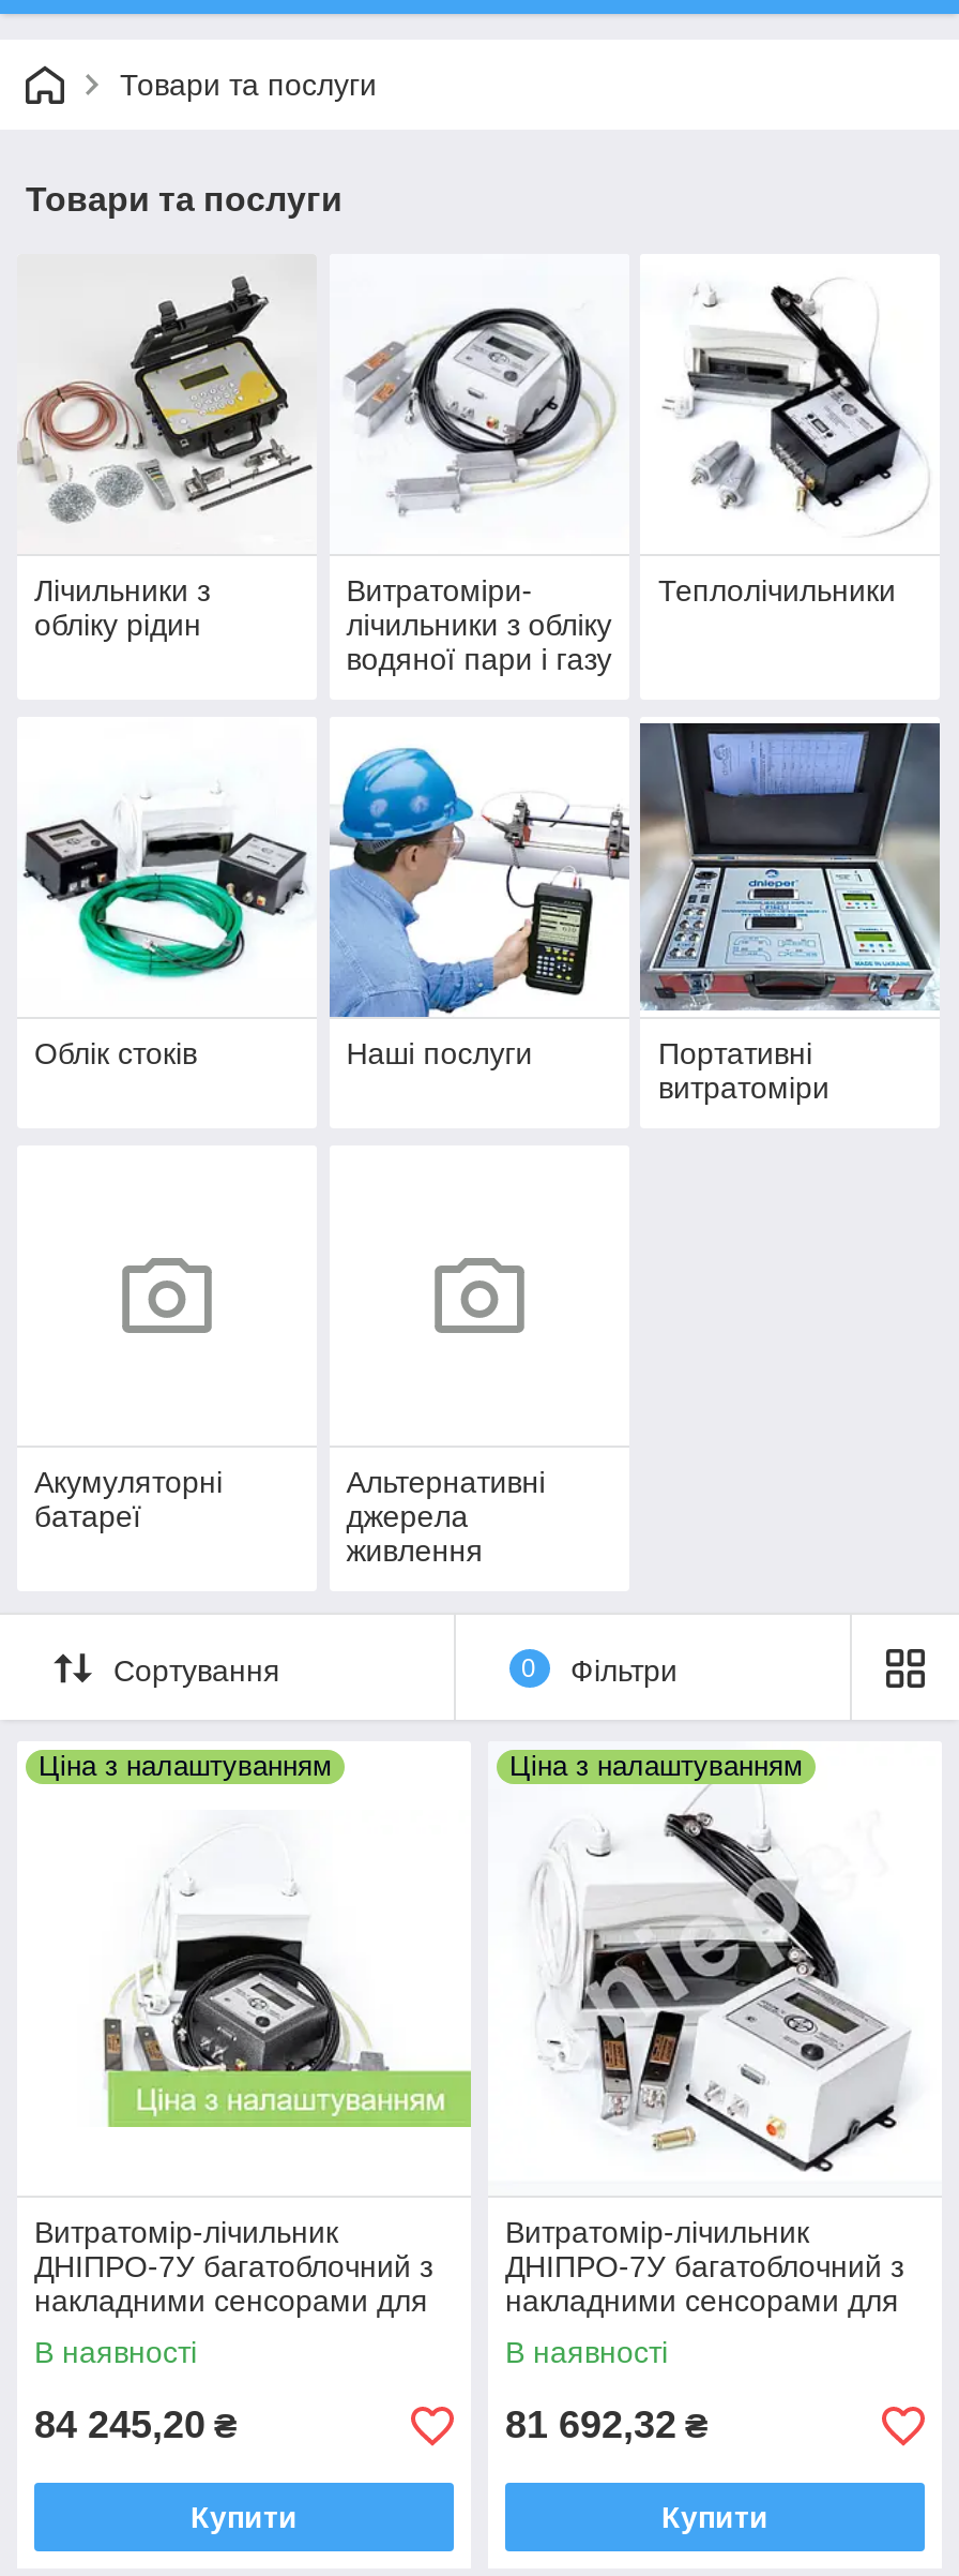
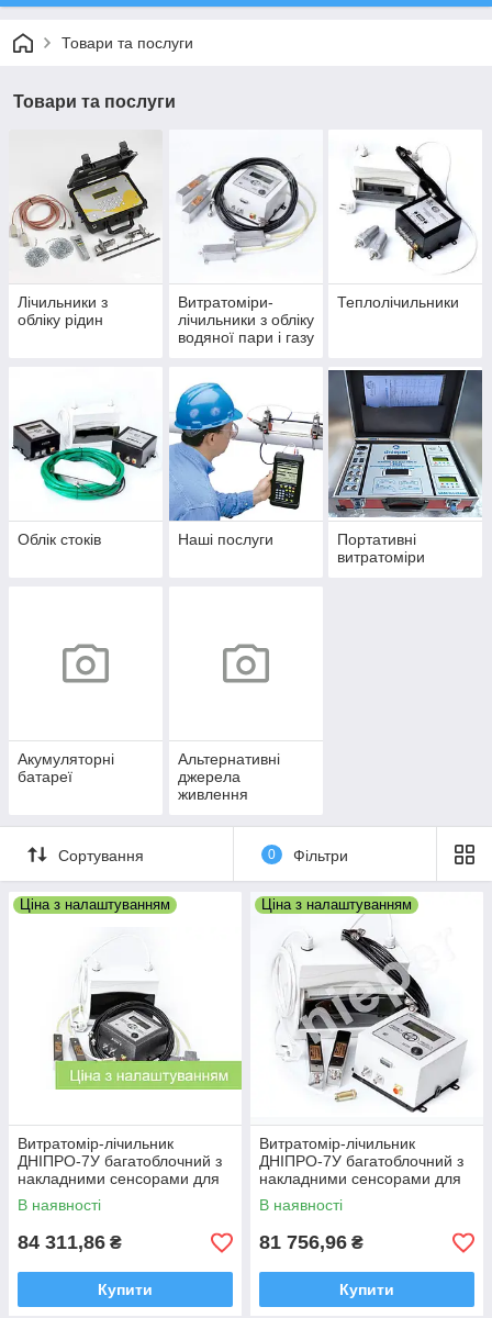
- 84 245,20 ₴
+ 84 311,86 ₴

- 81 692,32 ₴
+ 81 756,96 ₴
